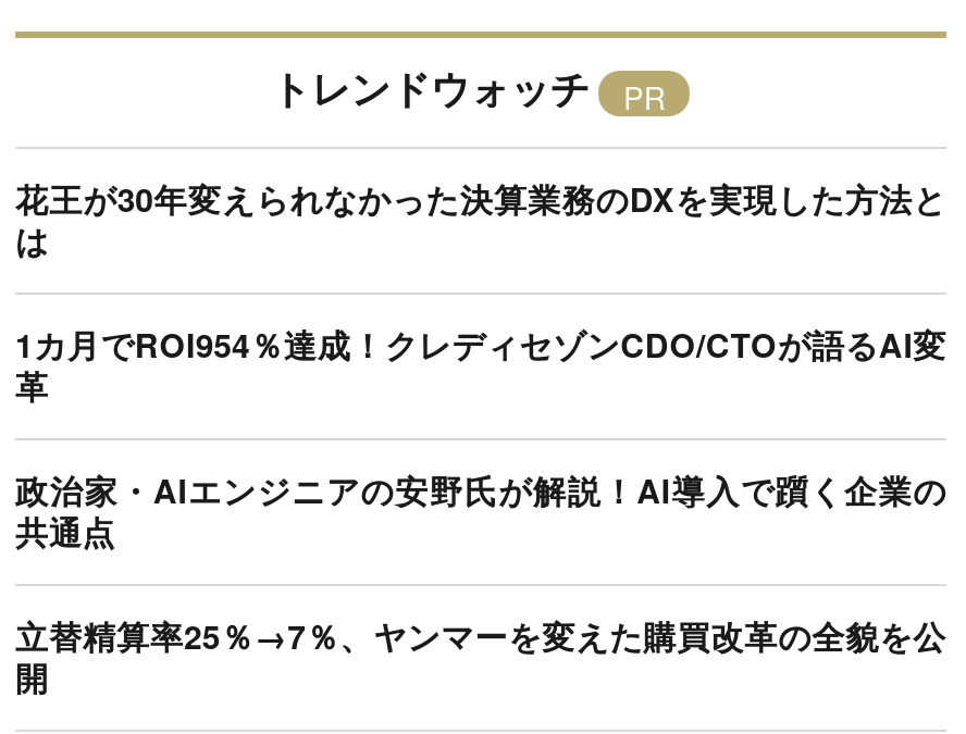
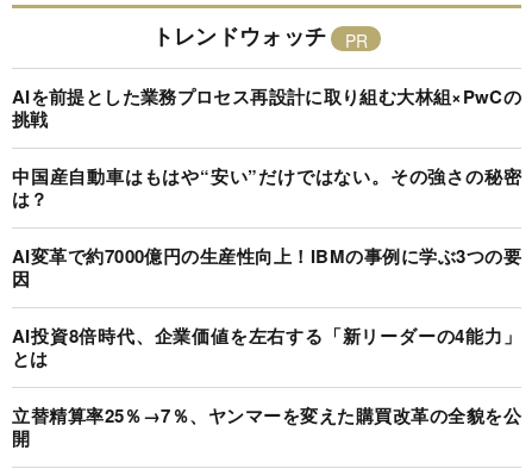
- 花王が30年変えられなかった決算業務のDXを実現した方法と
- は
- 1カ月でROI954％達成！クレディセゾンCDO/CTOが語るAI変
- 革
- 政治家・AIエンジニアの安野氏が解説！AI導入で躓く企業の
- 共通点
+ AIを前提とした業務プロセス再設計に取り組む大林組×PwCの
+ 挑戦
+ 中国産自動車はもはや“安い”だけではない。その強さの秘密
+ は？
+ AI変革で約7000億円の生産性向上！IBMの事例に学ぶ3つの要
+ 因
+ AI投資8倍時代、企業価値を左右する「新リーダーの4能力」
+ とは
